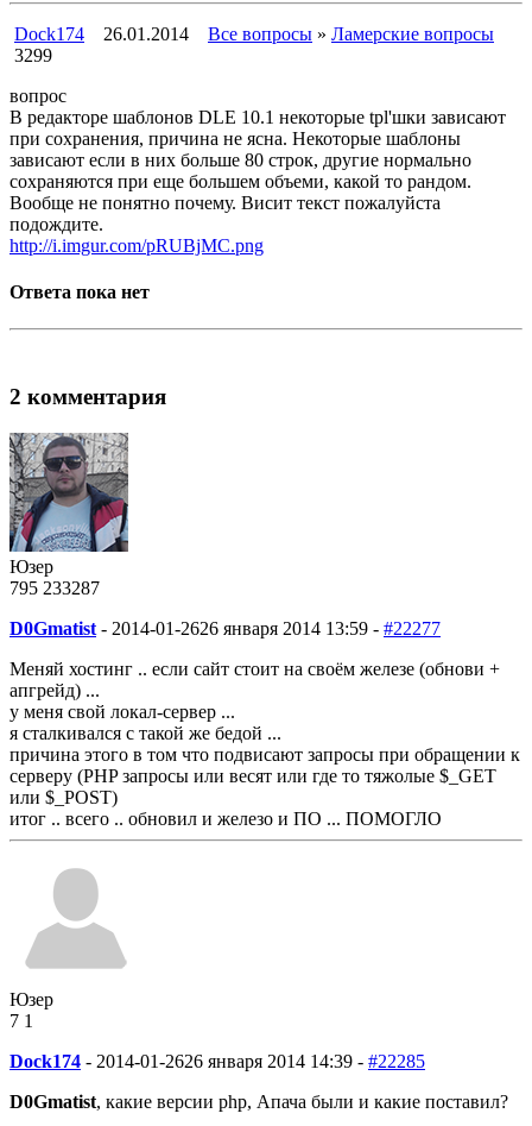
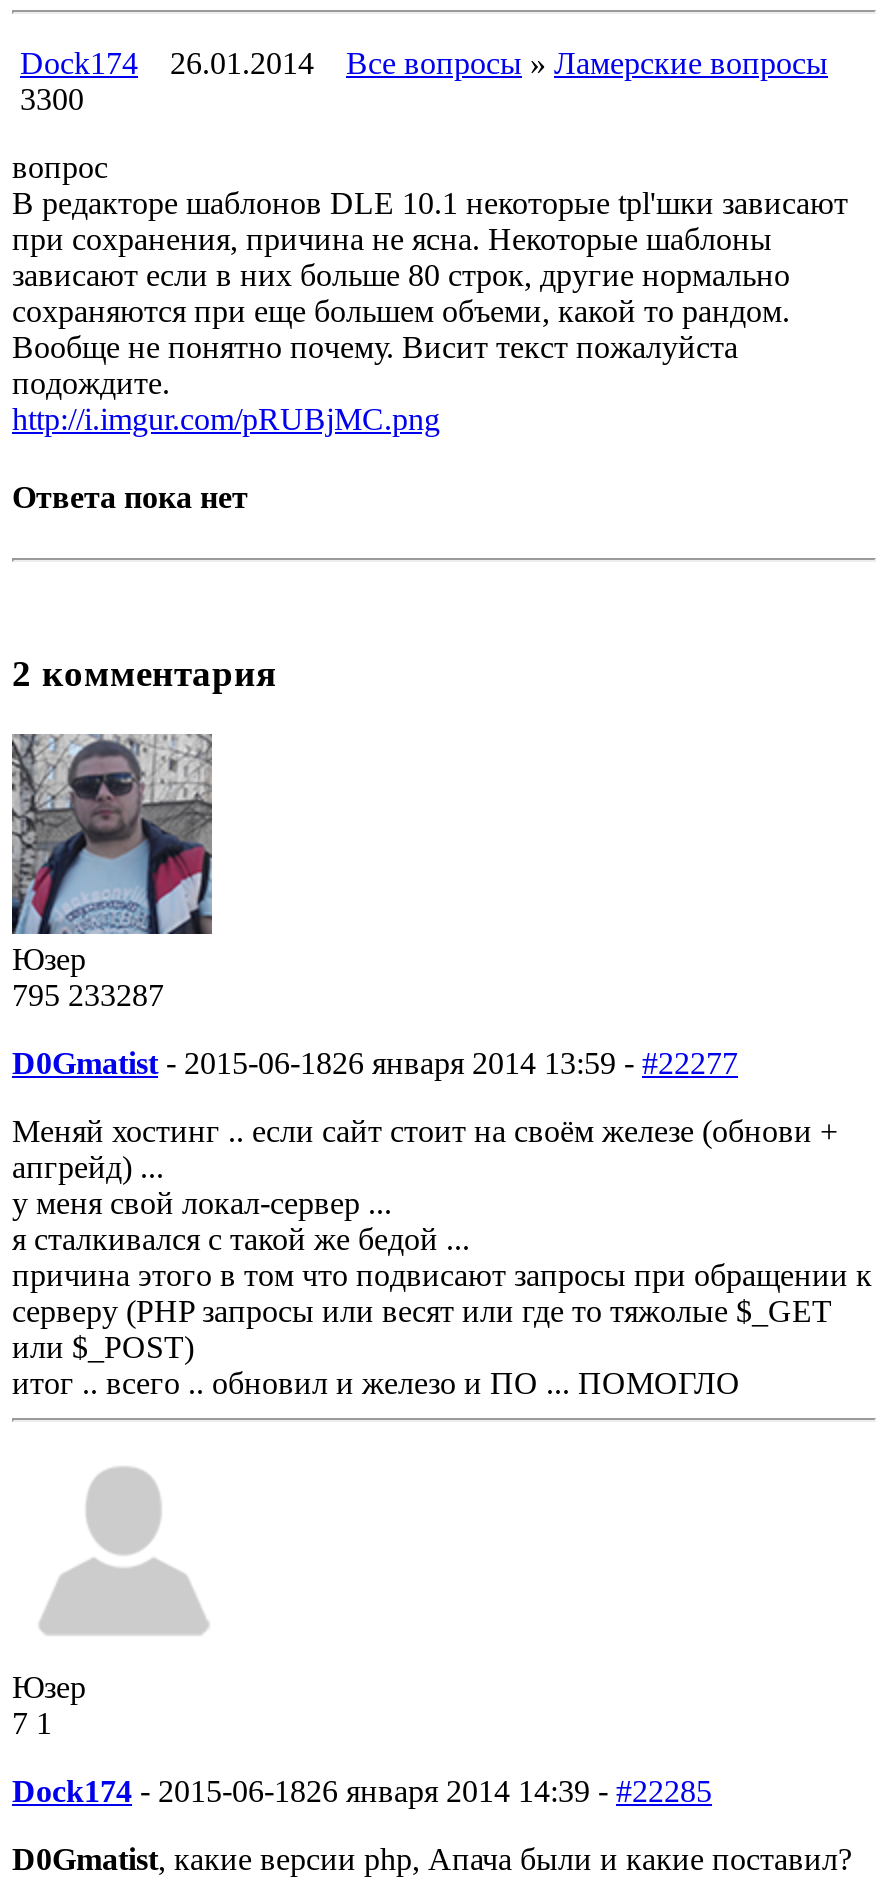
- 3299
+ 3300

- D0Gmatist - 2014-01-2626 января 2014 13:59 - #22277
+ D0Gmatist - 2015-06-1826 января 2014 13:59 - #22277

- Dock174 - 2014-01-2626 января 2014 14:39 - #22285
+ Dock174 - 2015-06-1826 января 2014 14:39 - #22285
